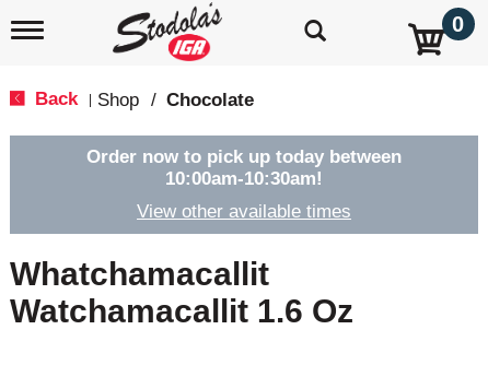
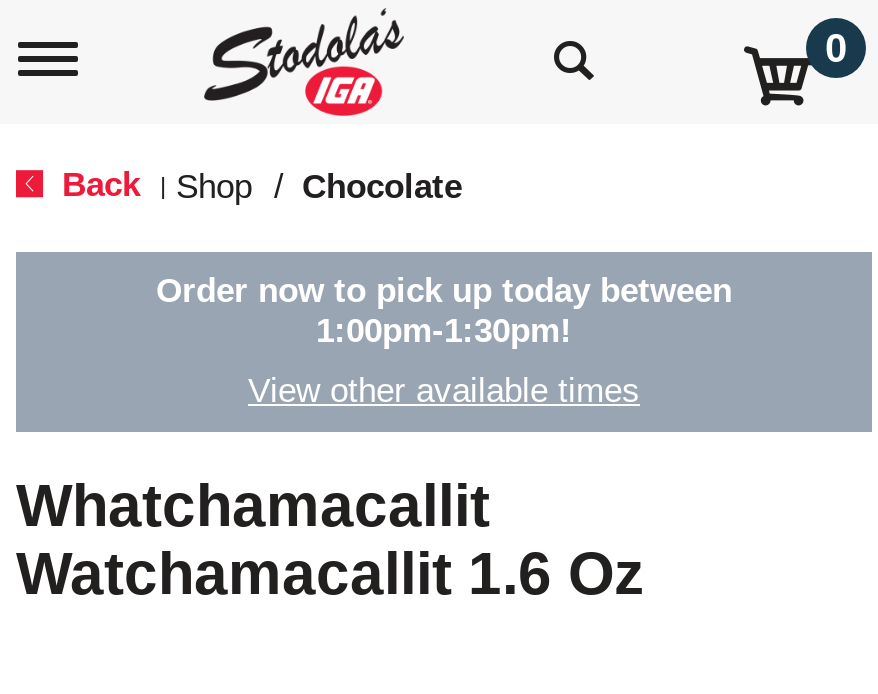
- 10:00am-10:30am!
+ 1:00pm-1:30pm!
